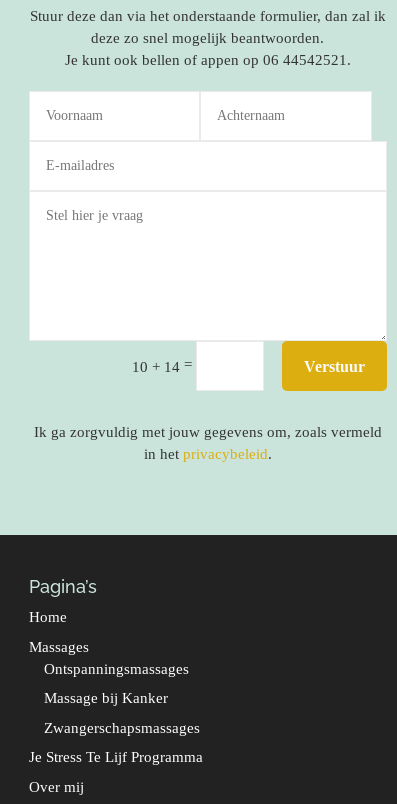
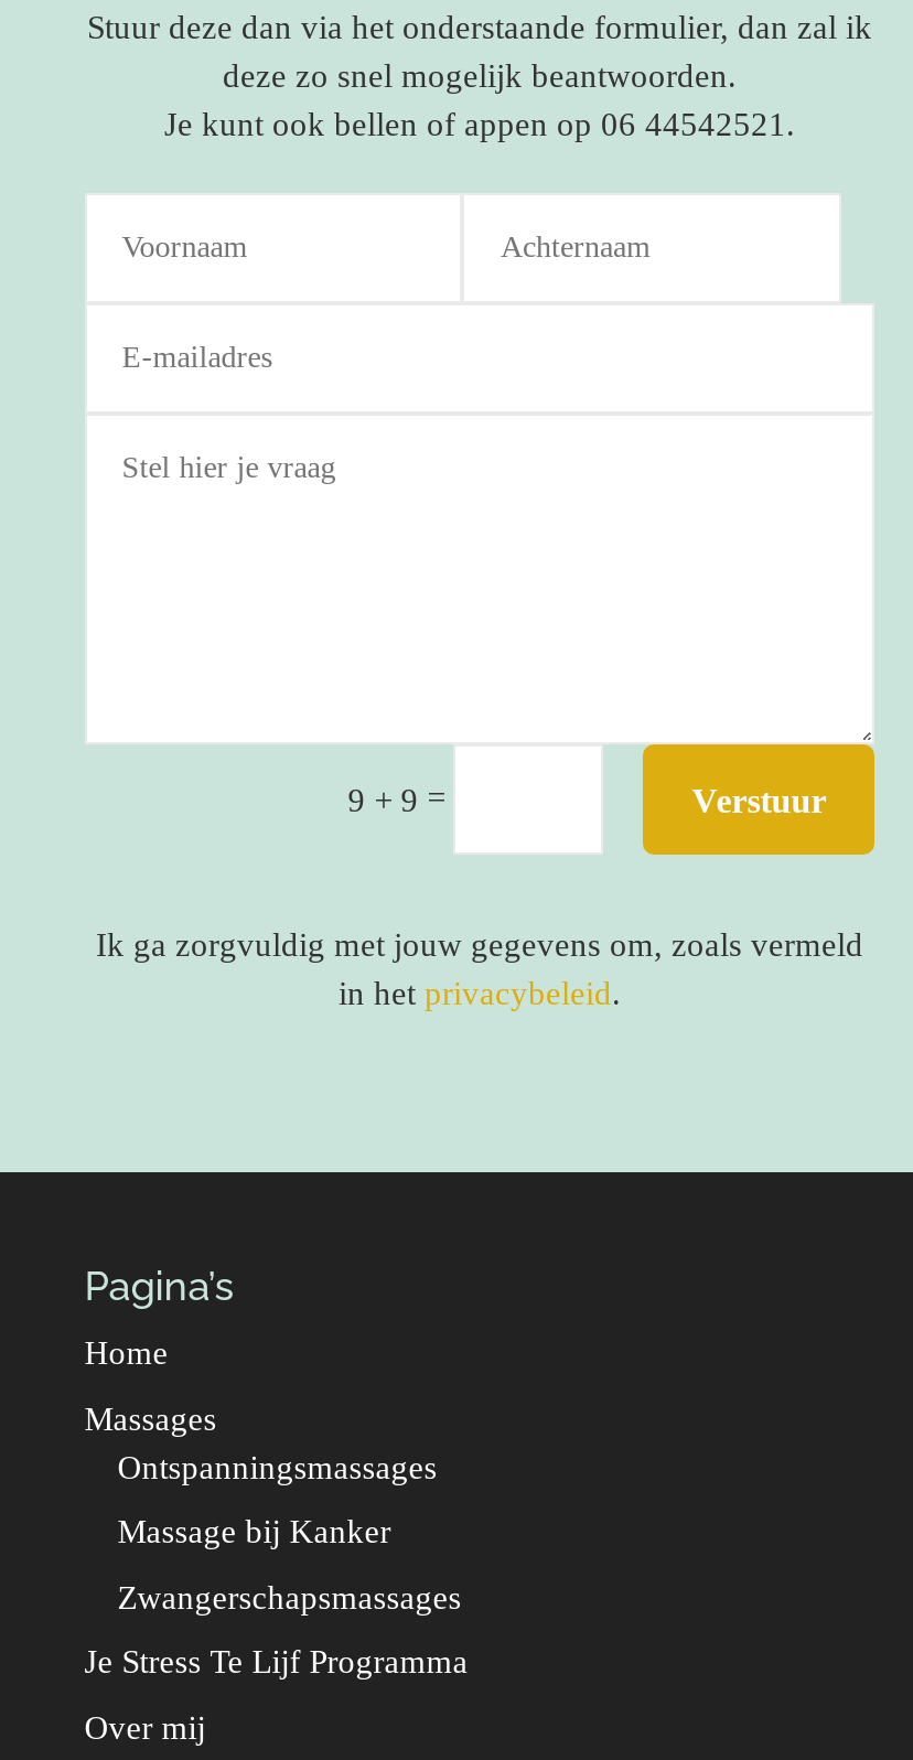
- 10 + 14 =
+ 9 + 9 =
